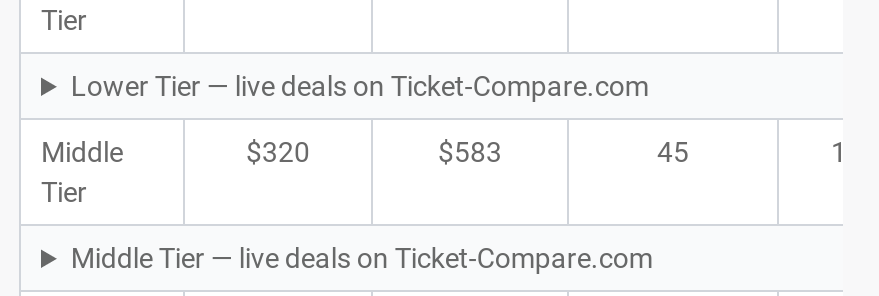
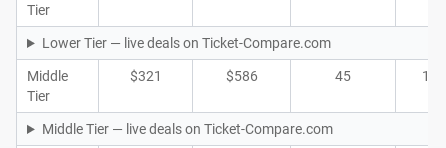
- $320
+ $321

- $583
+ $586
